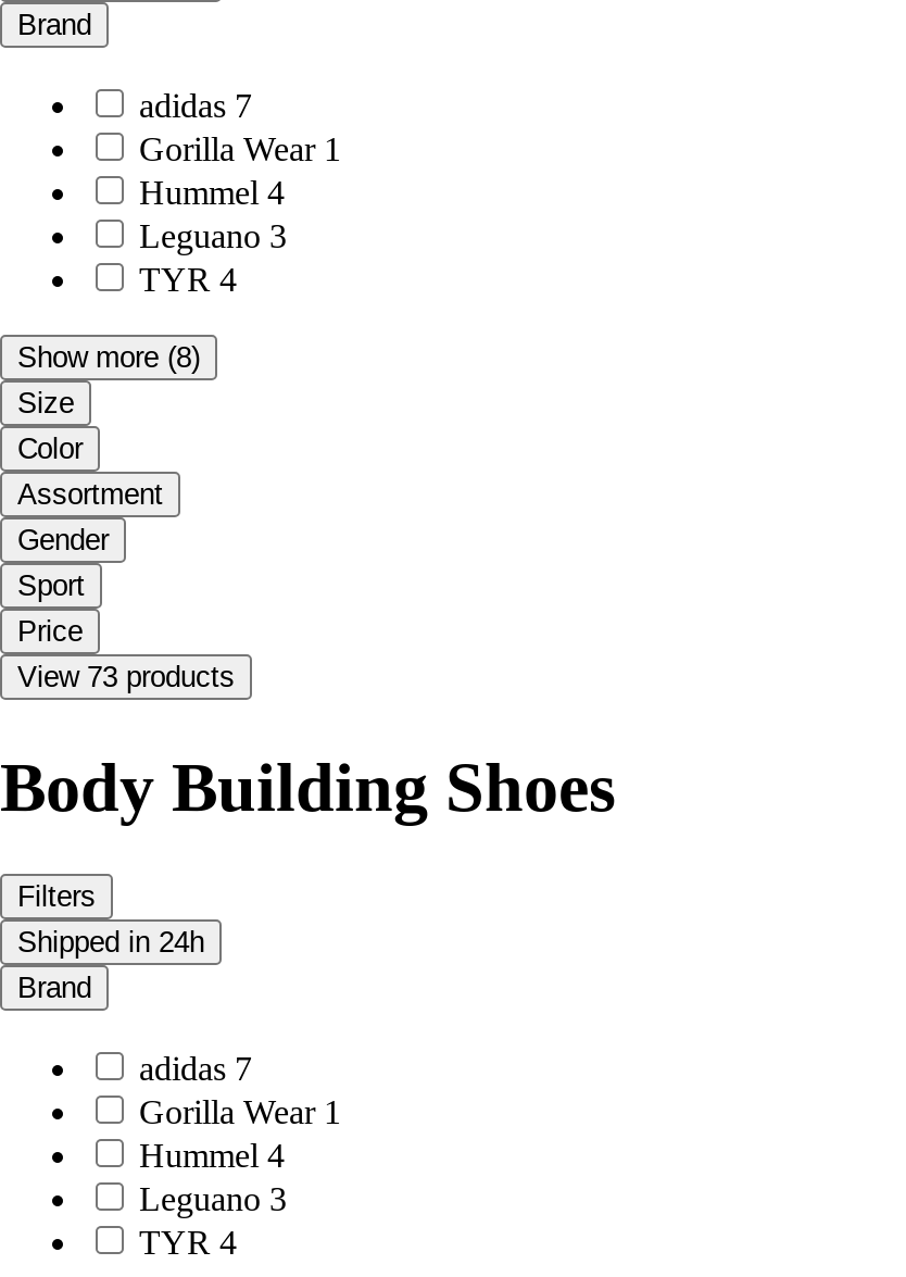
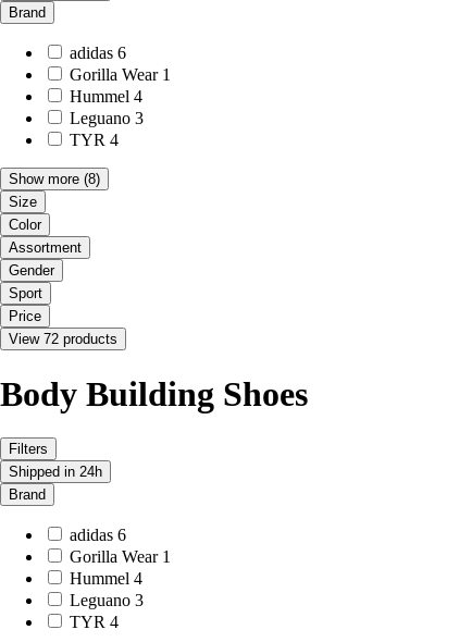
- adidas 7
+ adidas 6

- View 73 products
+ View 72 products

- adidas 7
+ adidas 6
